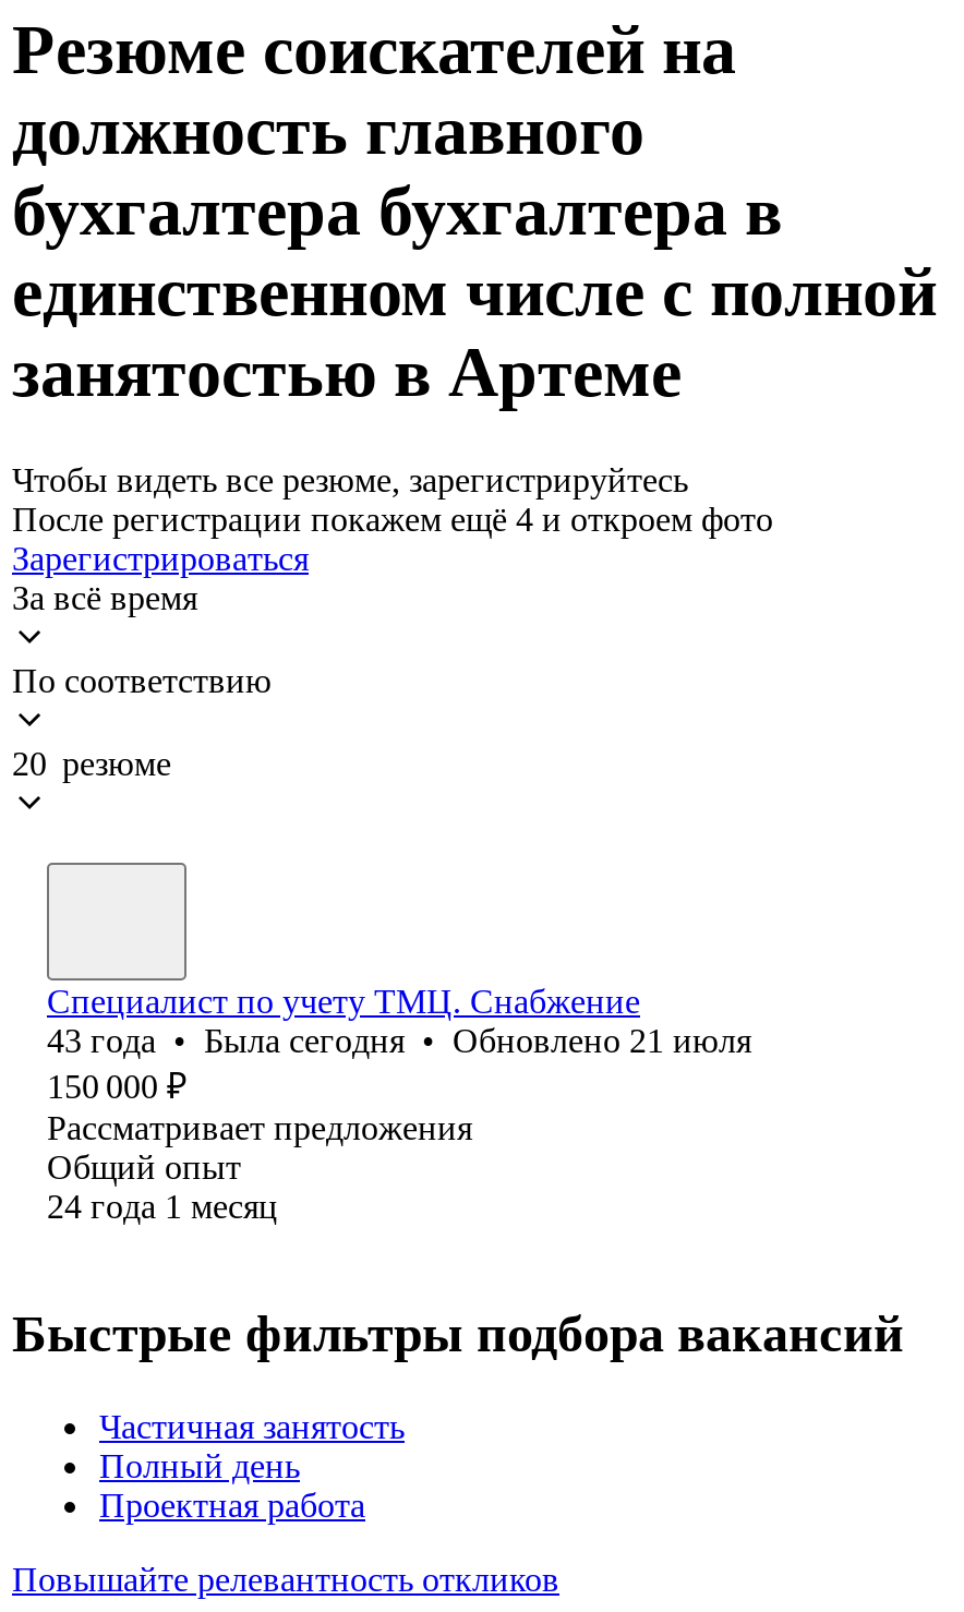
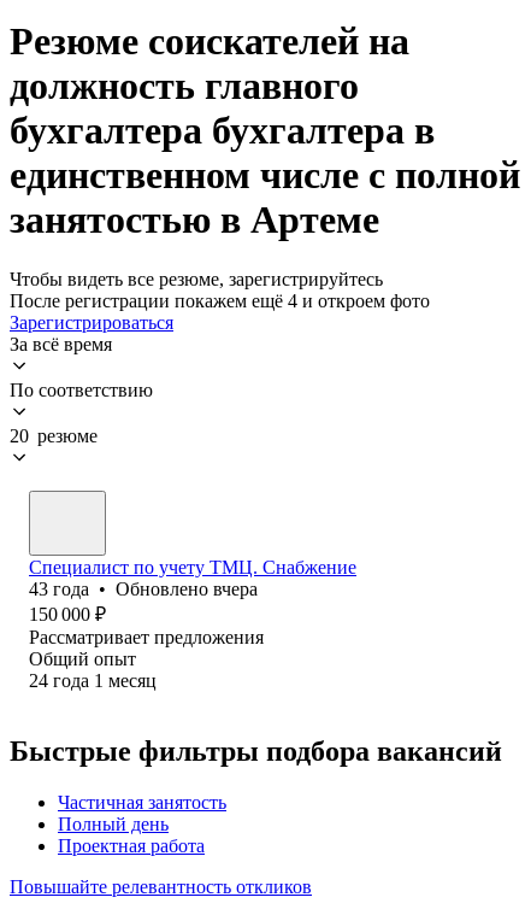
- 43 года • Была сегодня • Обновлено 21 июля
+ 43 года • Обновлено вчера
